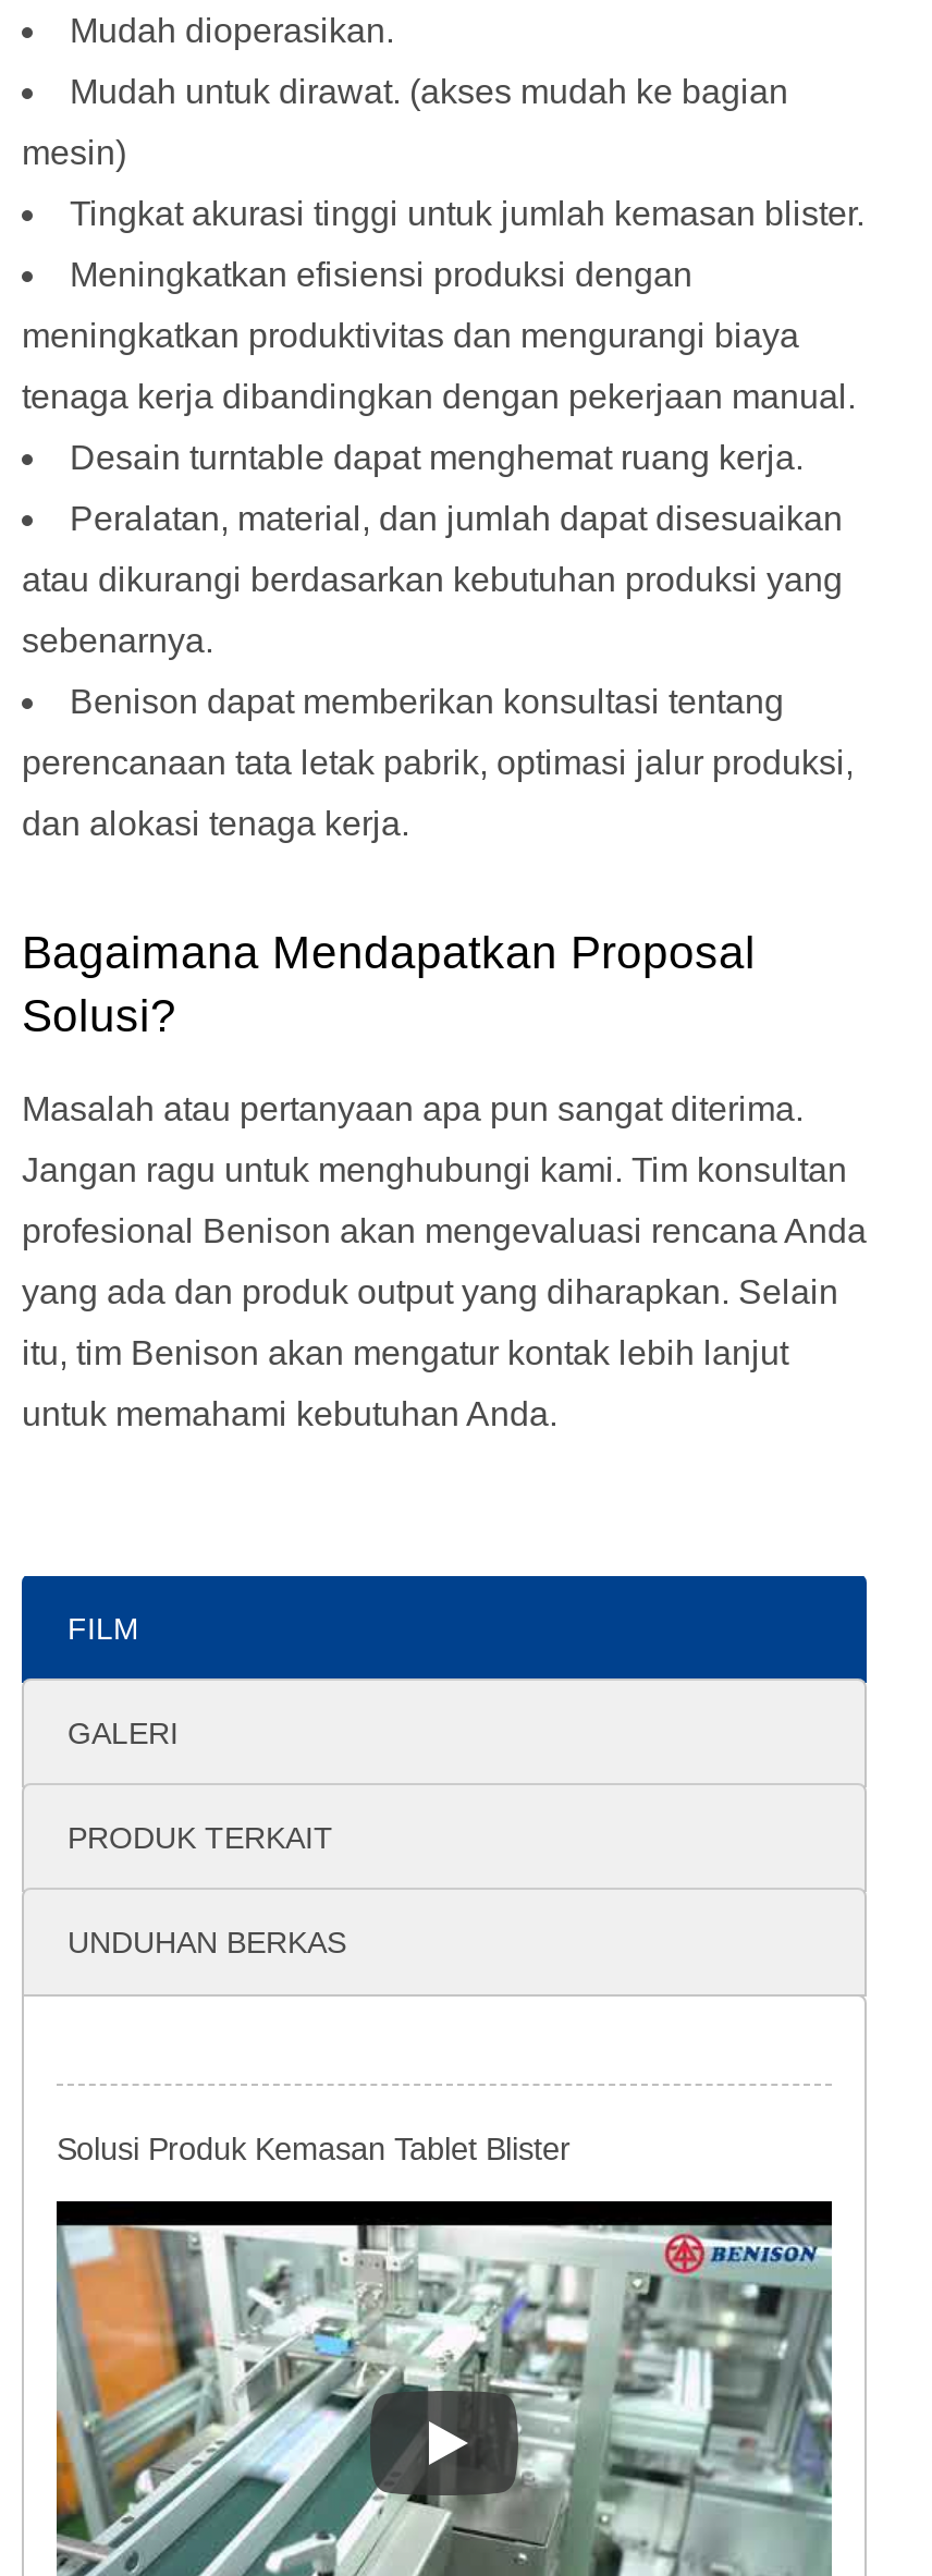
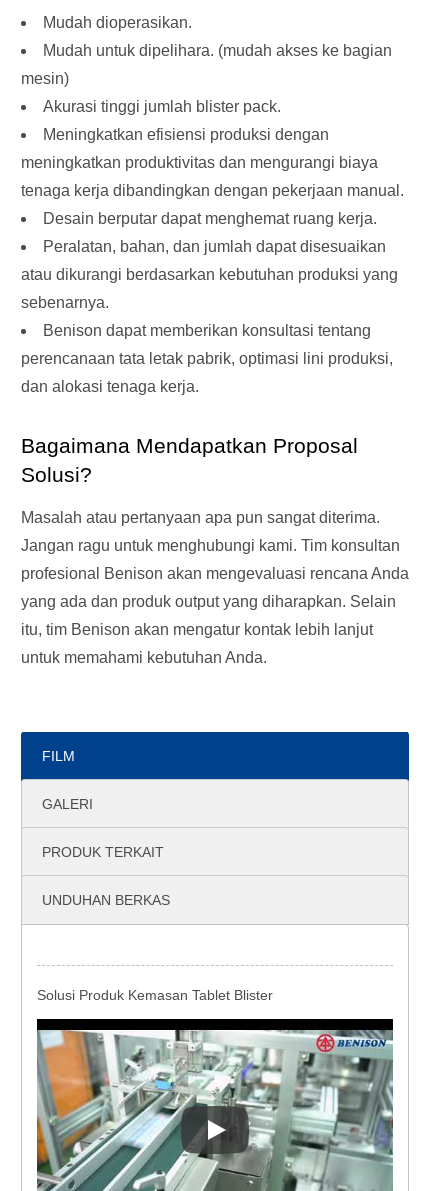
- Mudah untuk dirawat. (akses mudah ke bagian
+ Mudah untuk dipelihara. (mudah akses ke bagian

- Tingkat akurasi tinggi untuk jumlah kemasan blister.
+ Akurasi tinggi jumlah blister pack.

- Desain turntable dapat menghemat ruang kerja.
+ Desain berputar dapat menghemat ruang kerja.

- Peralatan, material, dan jumlah dapat disesuaikan
+ Peralatan, bahan, dan jumlah dapat disesuaikan

- perencanaan tata letak pabrik, optimasi jalur produksi,
+ perencanaan tata letak pabrik, optimasi lini produksi,
